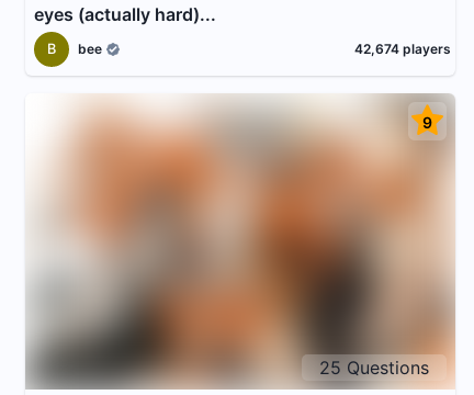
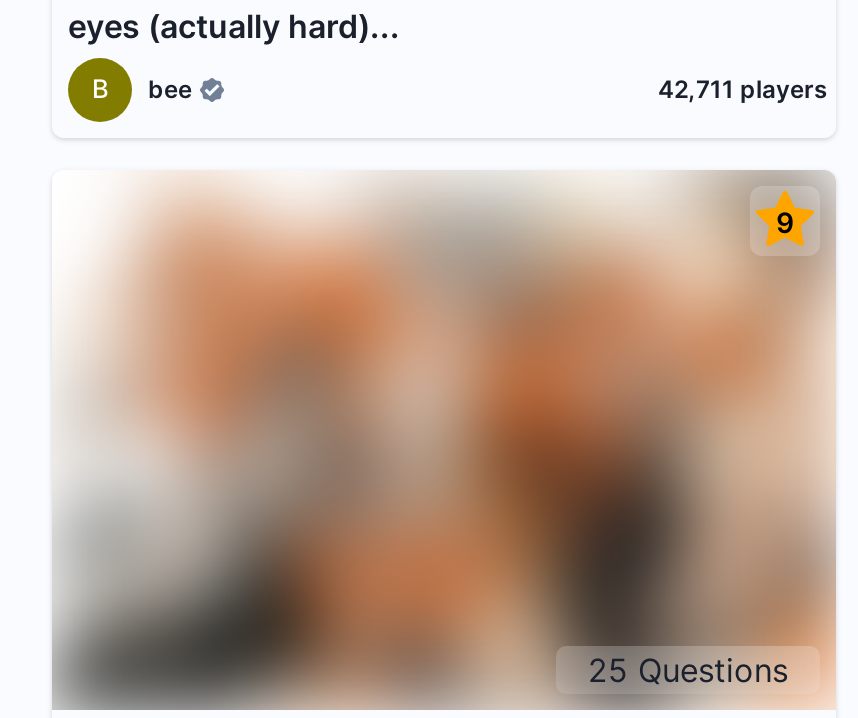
- 42,674 players
+ 42,711 players
